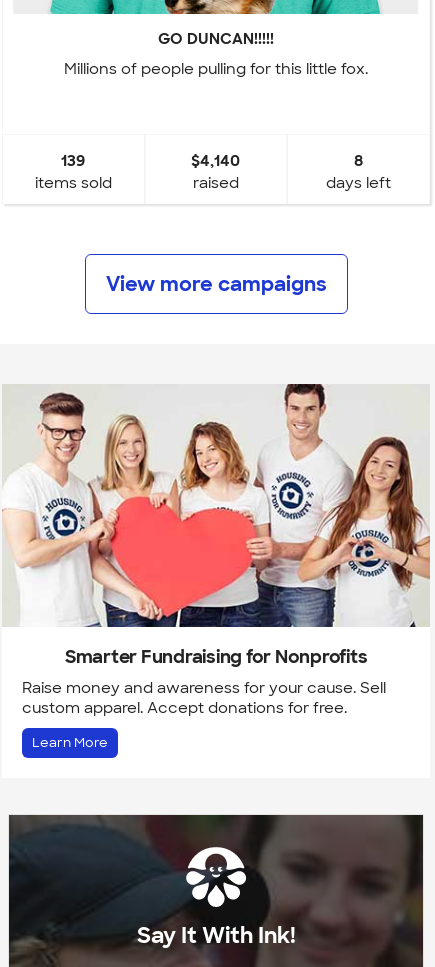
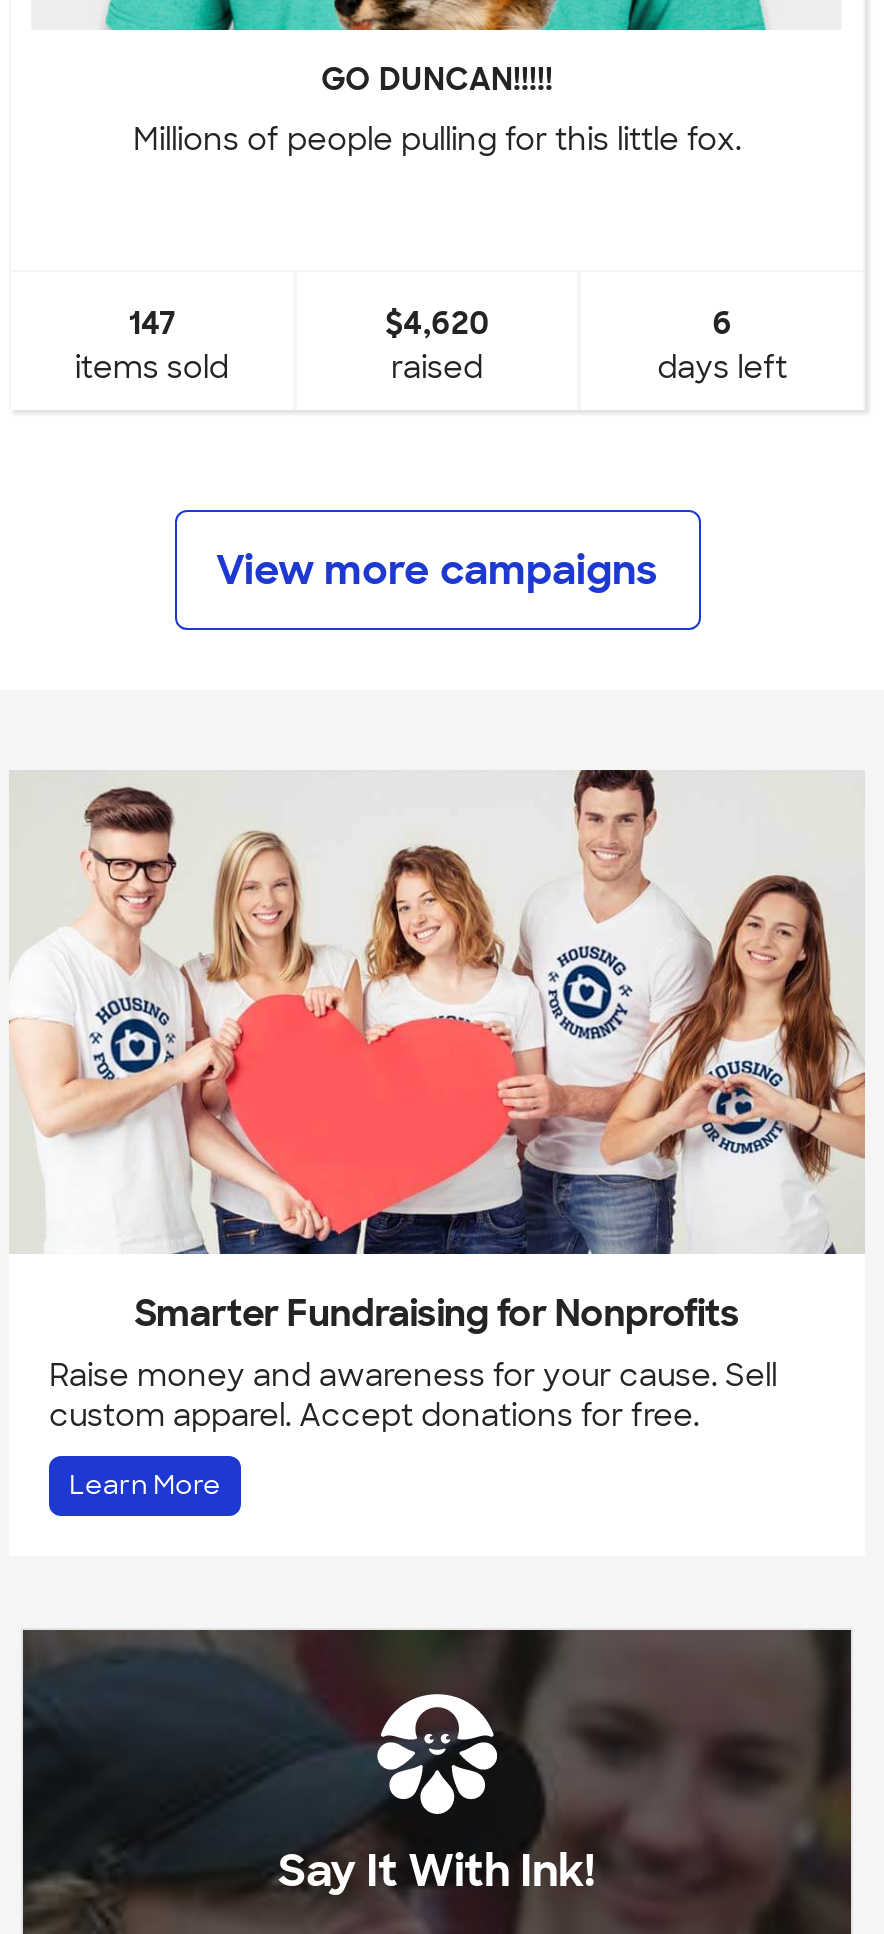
- 139
+ 147

- $4,140
+ $4,620

- 8
+ 6
